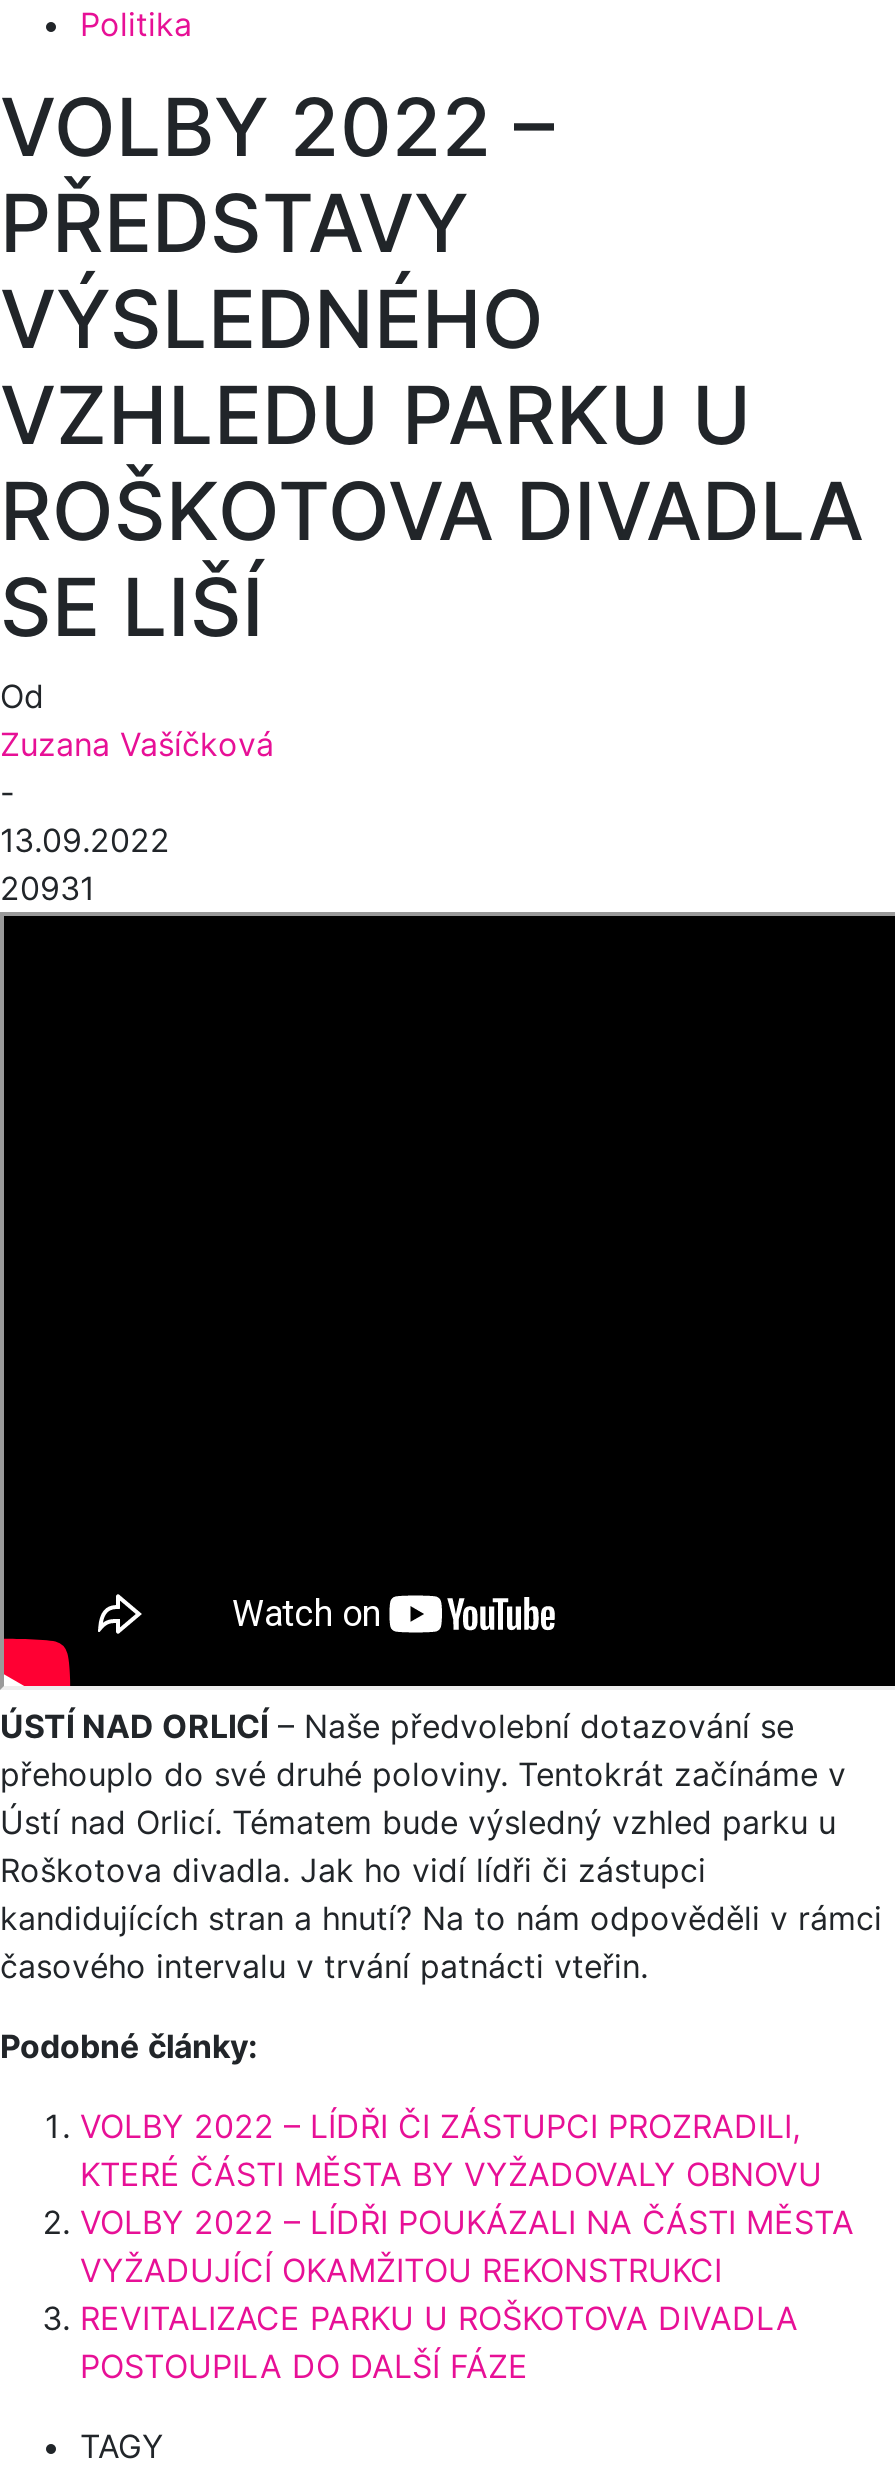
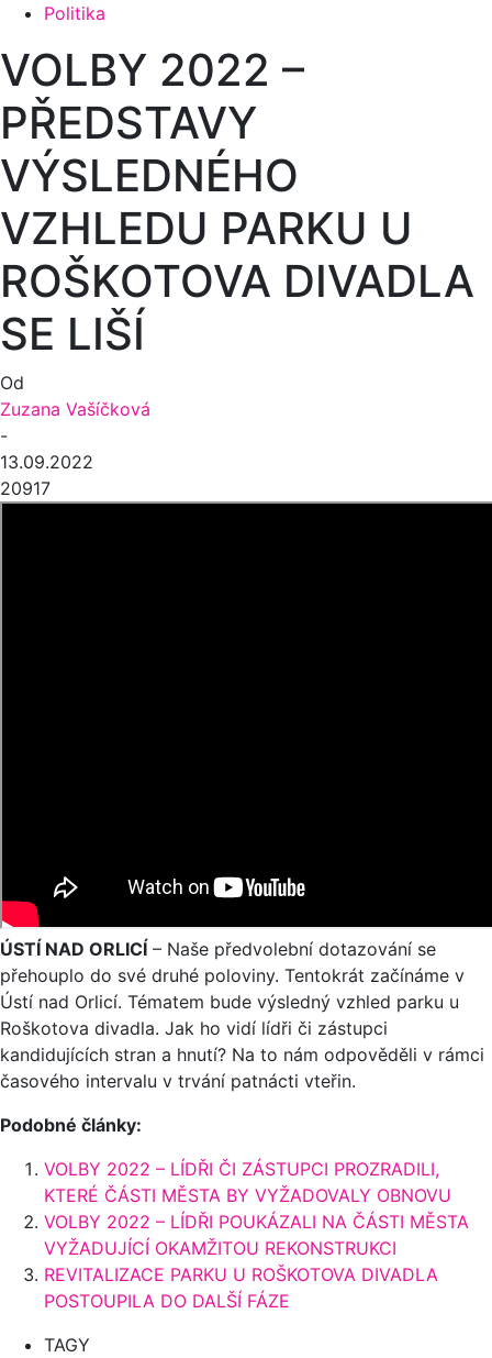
- 20931
+ 20917
